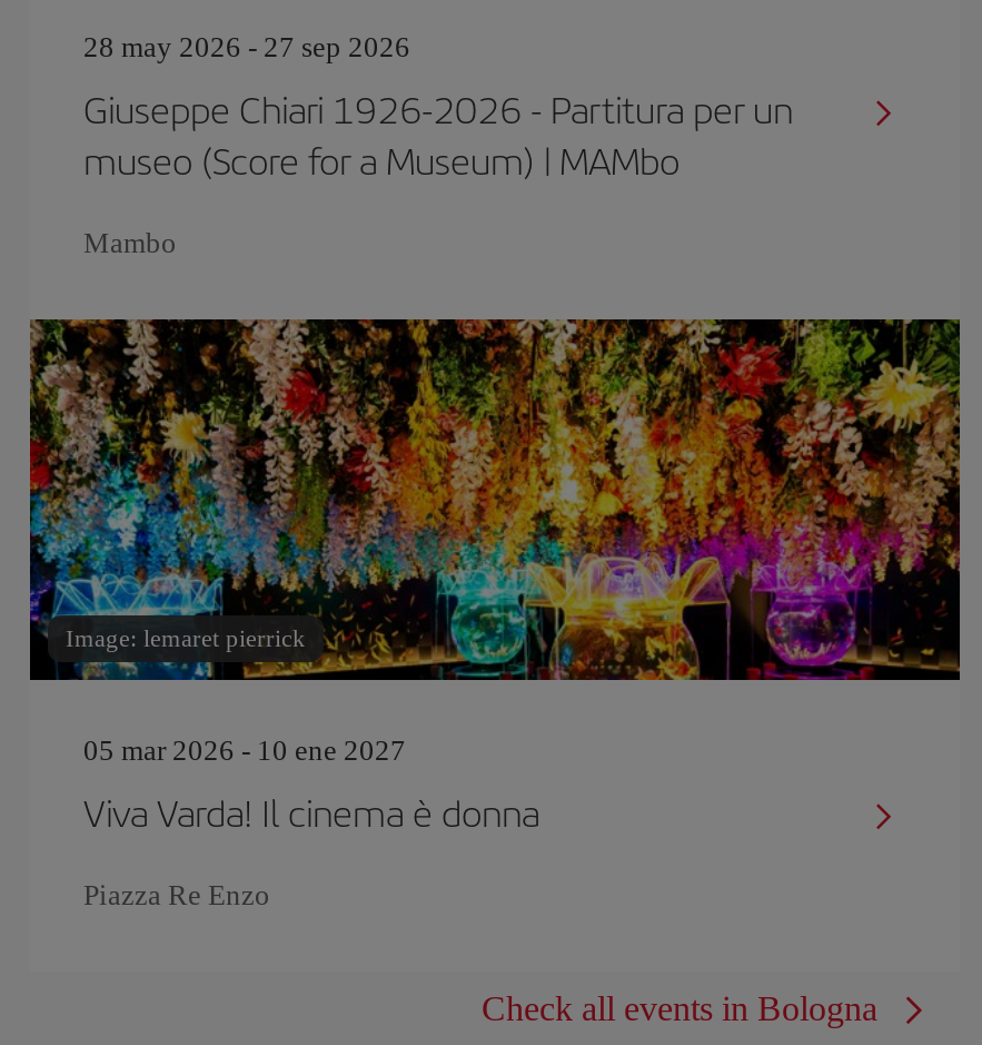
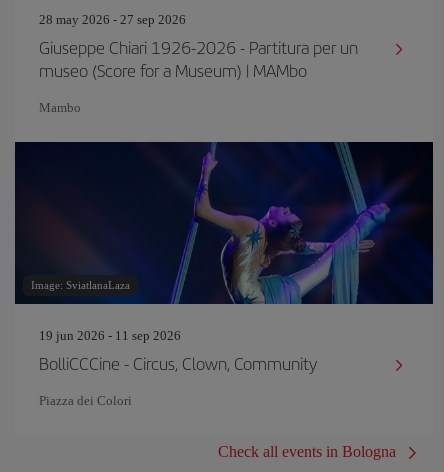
- [image]
- Image: lemaret pierrick
+ [image]
+ Image: SviatlanaLaza

- 05 mar 2026 - 10 ene 2027
- Viva Varda! Il cinema è donna
+ 19 jun 2026 - 11 sep 2026
+ BolliCCCine - Circus, Clown, Community

- Piazza Re Enzo
+ Piazza dei Colori
